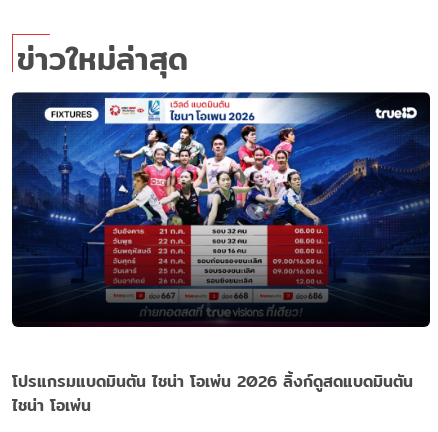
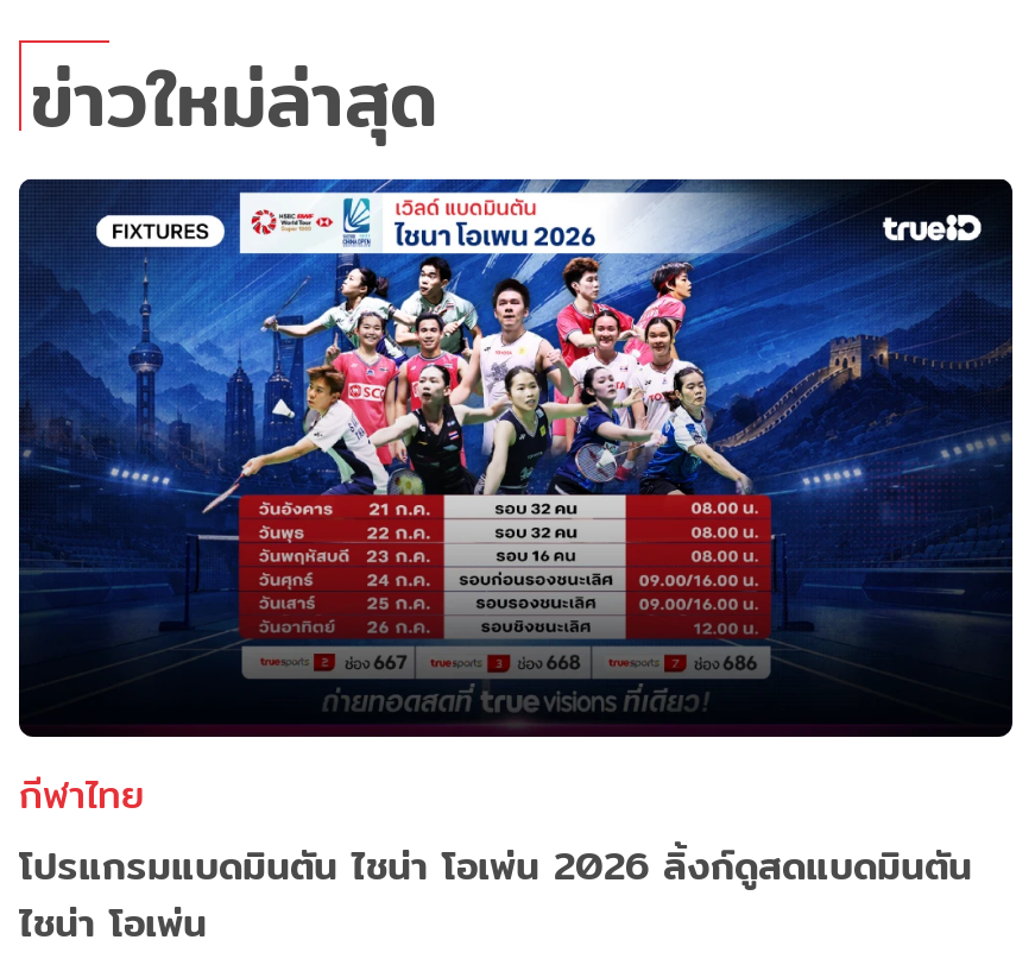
+ กีฬาไทย
